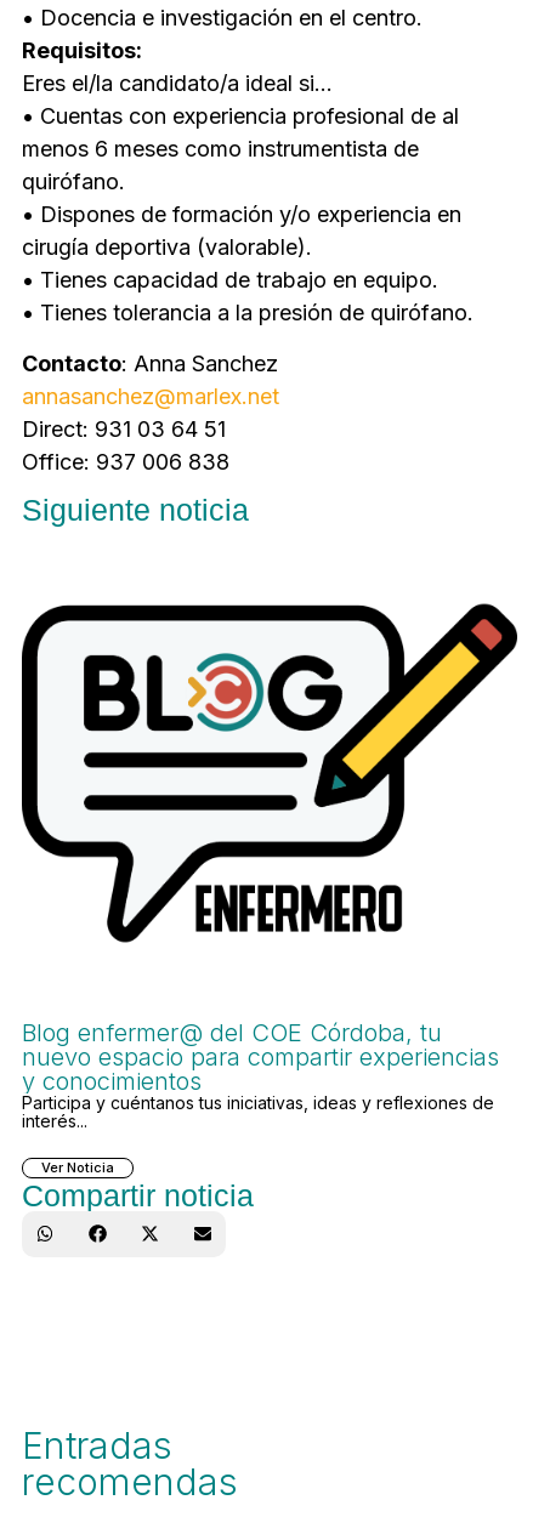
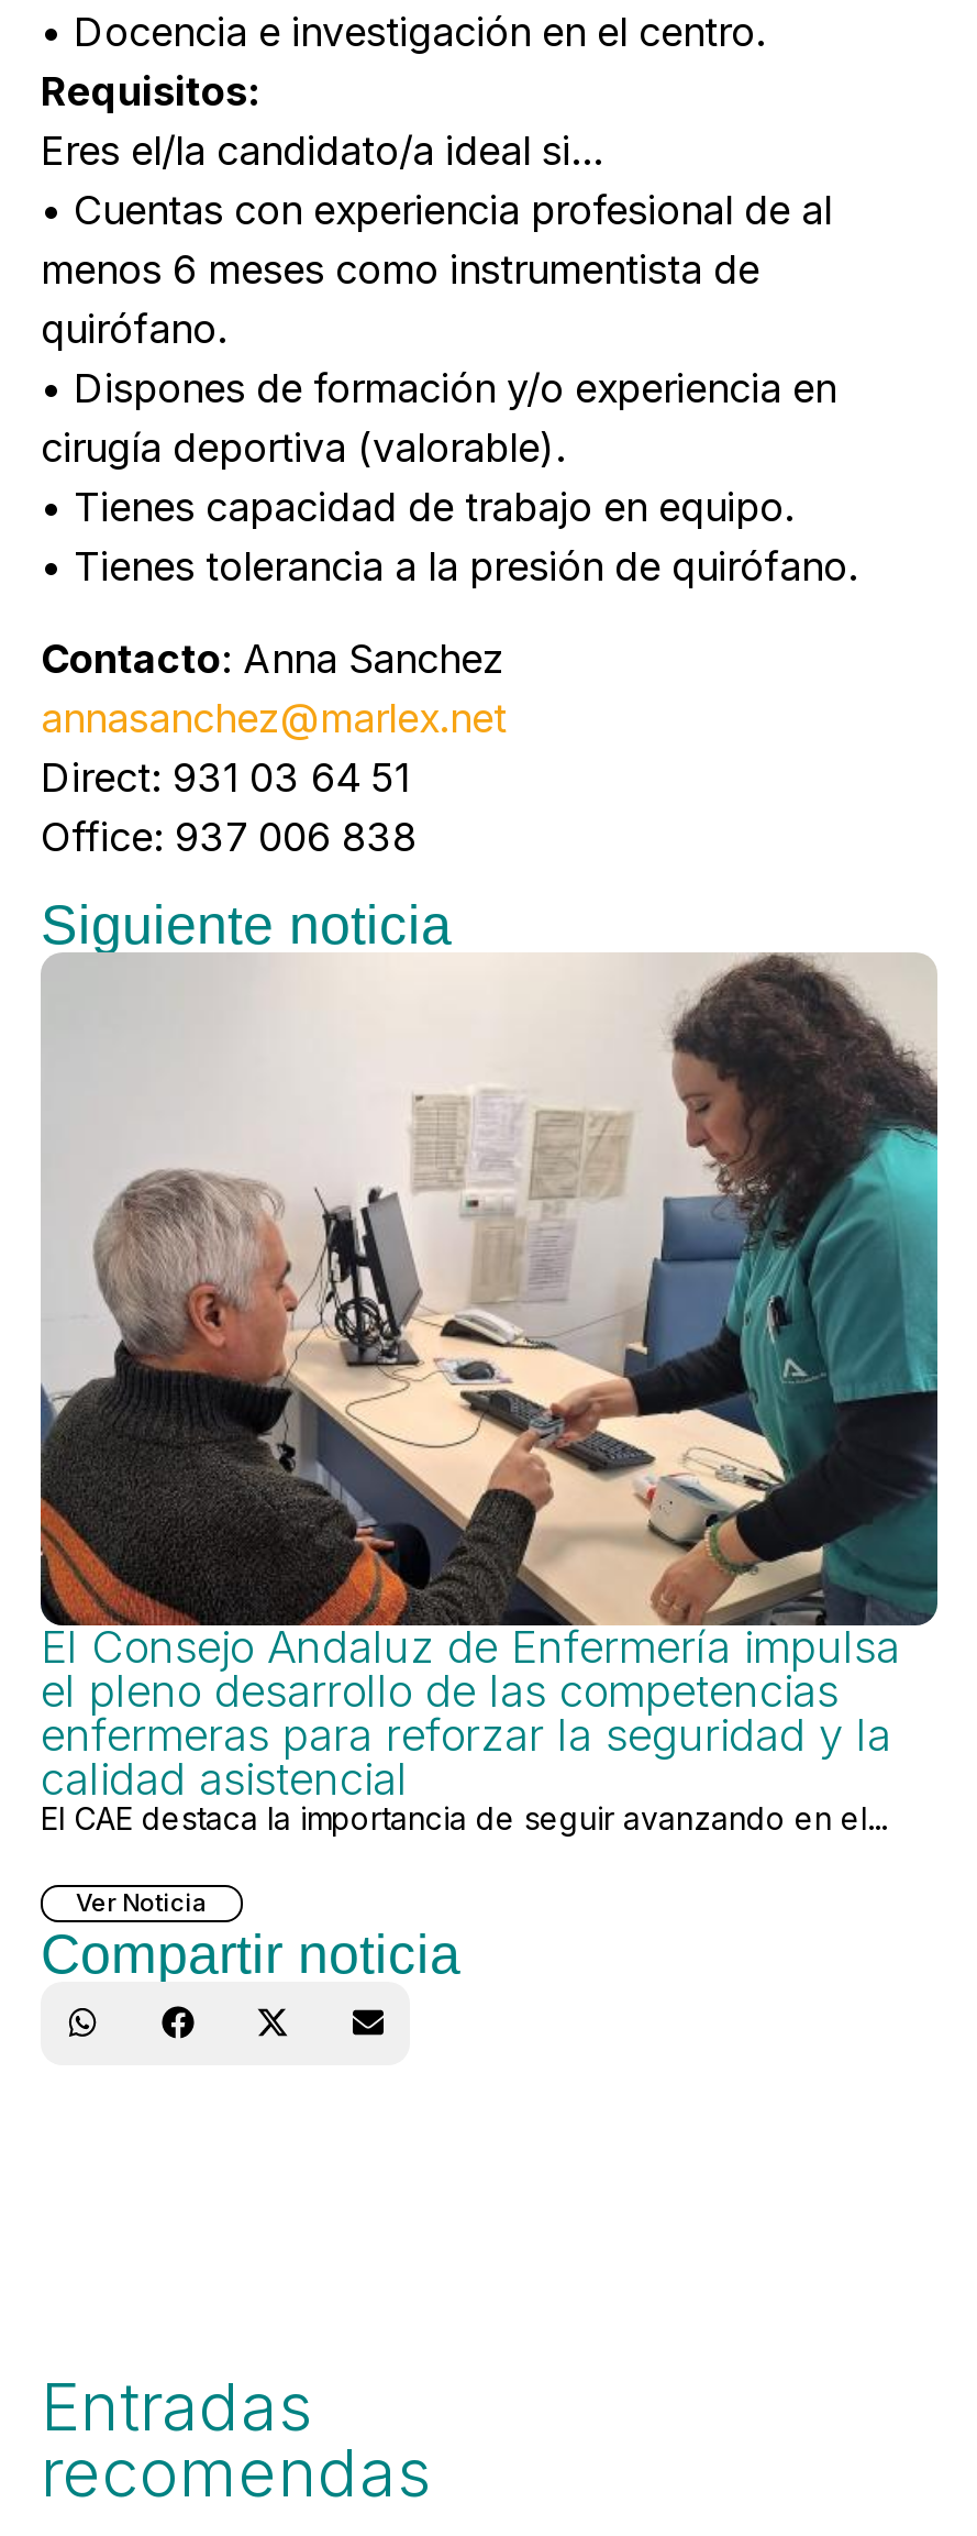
- [image]
+ [image]

- Blog enfermer@ del COE Córdoba, tu
- nuevo espacio para compartir experiencias
- y conocimientos
- Participa y cuéntanos tus iniciativas, ideas y reflexiones de
- interés...
+ El Consejo Andaluz de Enfermería impulsa
+ el pleno desarrollo de las competencias
+ enfermeras para reforzar la seguridad y la
+ calidad asistencial
+ El CAE destaca la importancia de seguir avanzando en el...
